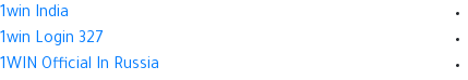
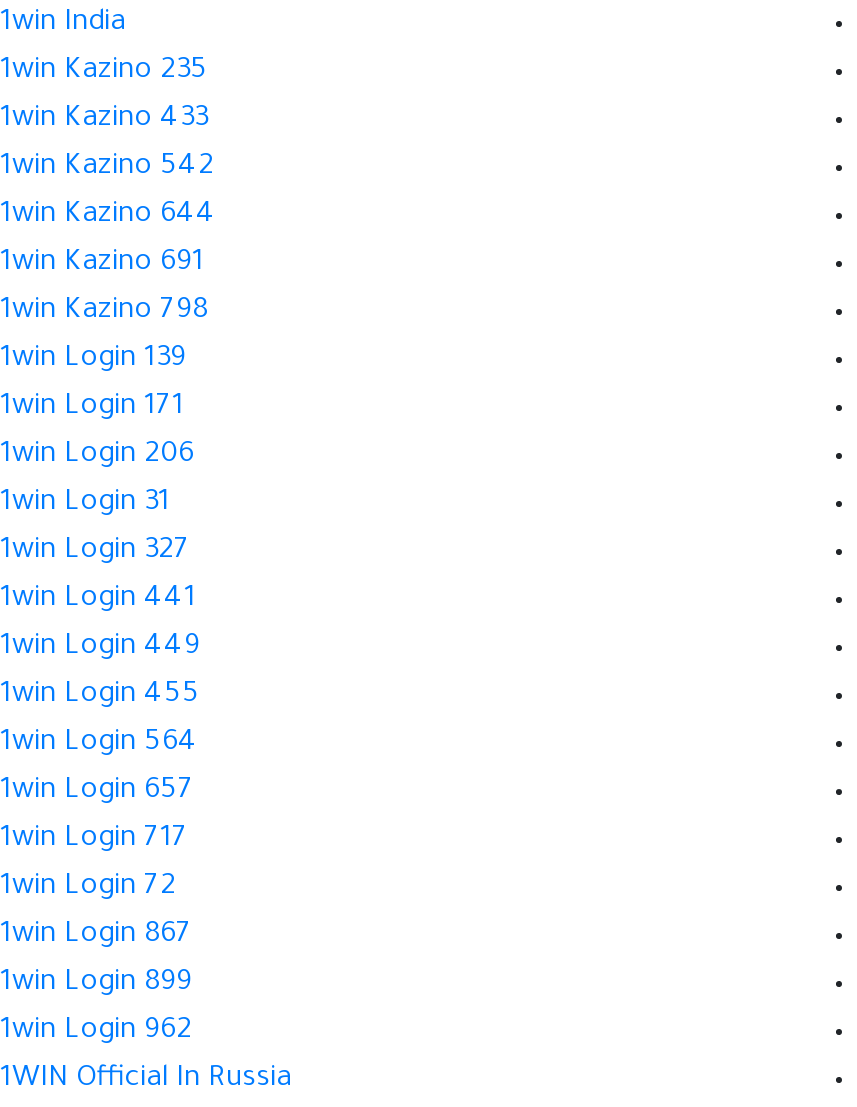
+ 1win Kazino 235
+ 1win Kazino 433
+ 1win Kazino 542
+ 1win Kazino 644
+ 1win Kazino 691
+ 1win Kazino 798
+ 1win Login 139
+ 1win Login 171
+ 1win Login 206
+ 1win Login 31

+ 1win Login 441
+ 1win Login 449
+ 1win Login 455
+ 1win Login 564
+ 1win Login 657
+ 1win Login 717
+ 1win Login 72
+ 1win Login 867
+ 1win Login 899
+ 1win Login 962
